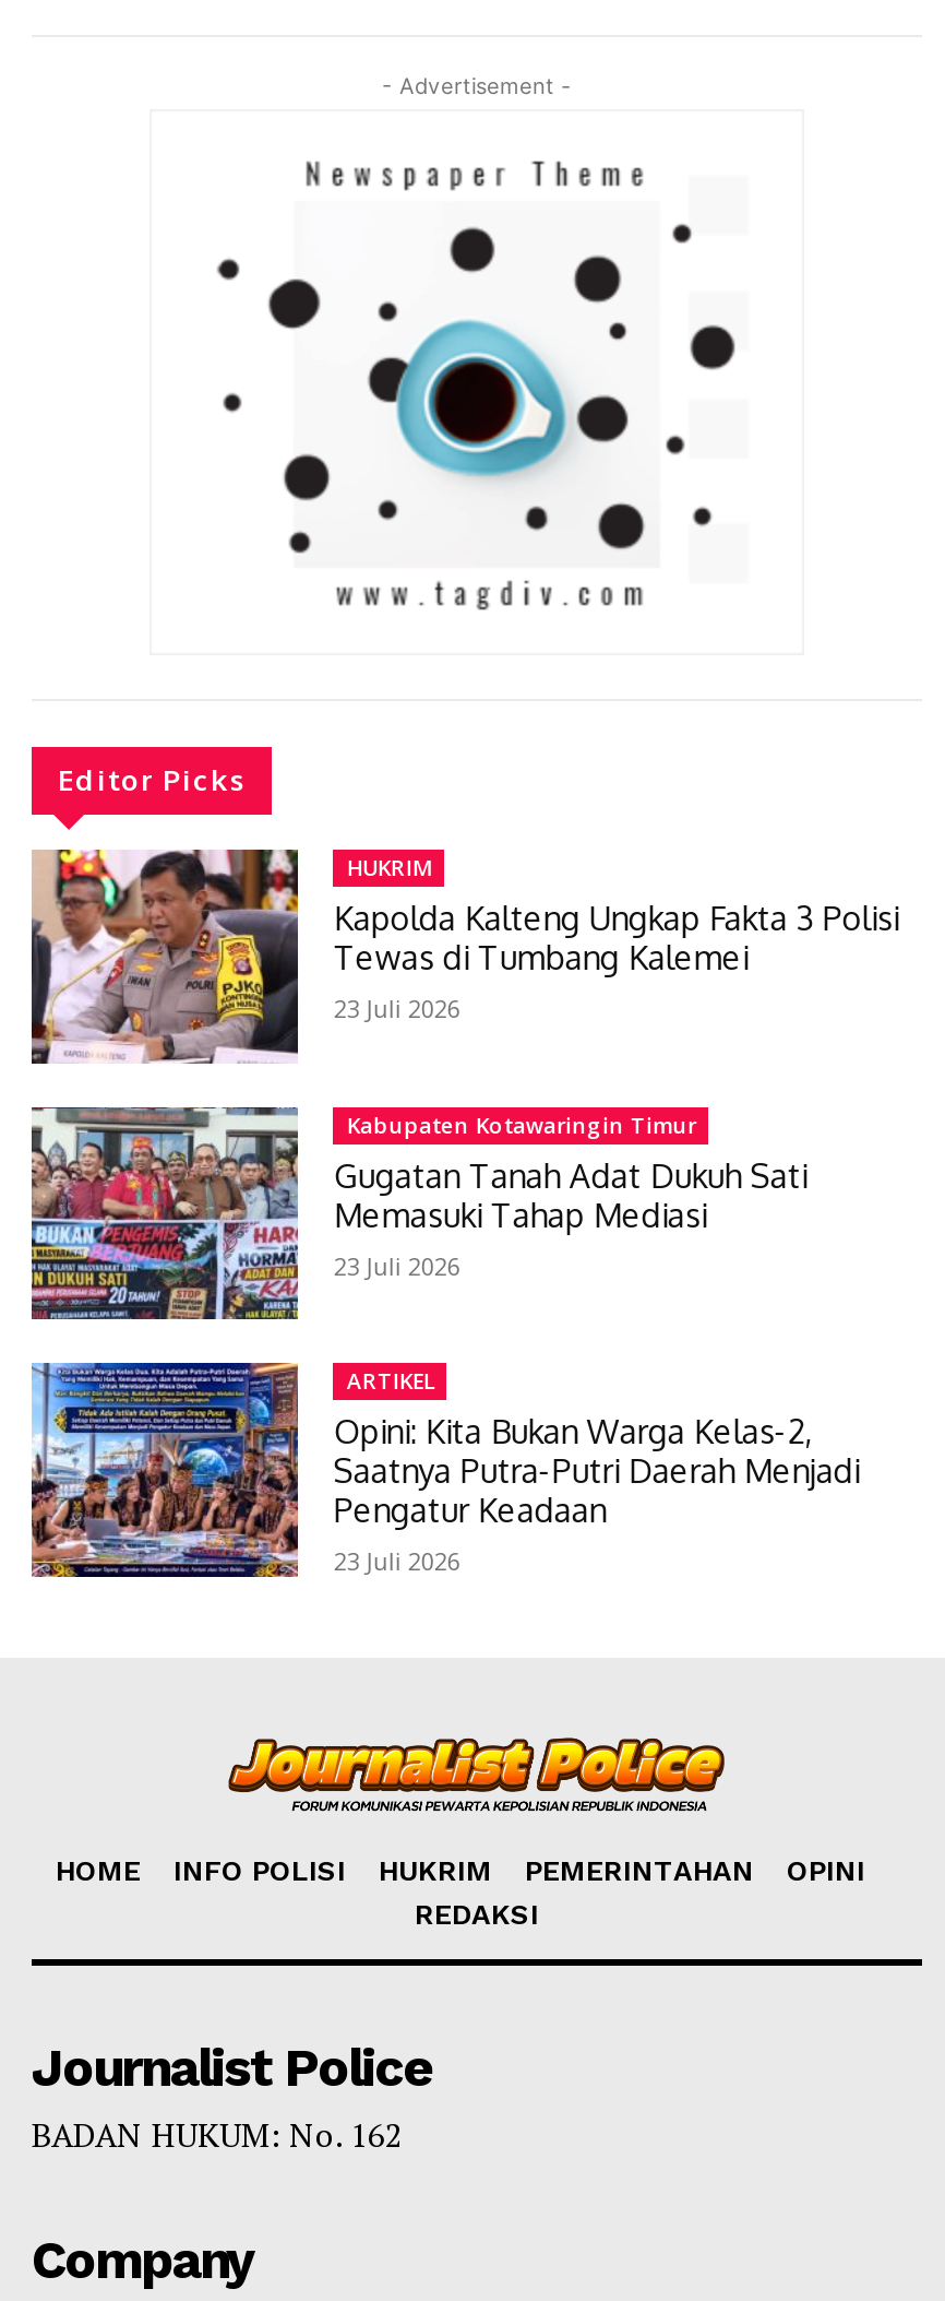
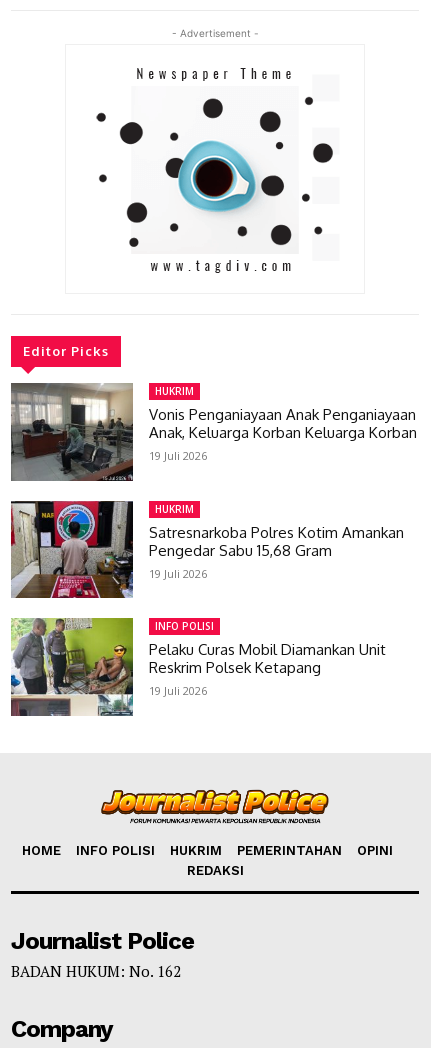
- [image]
- Kapolda Kalteng Ungkap Fakta 3 Polisi
- Tewas di Tumbang Kalemei
- 23 Juli 2026
+ [image]
+ Vonis Penganiayaan Anak Penganiayaan
+ Anak, Keluarga Korban Keluarga Korban
+ 19 Juli 2026

- [image]
- Kabupaten Kotawaringin Timur
- Gugatan Tanah Adat Dukuh Sati
- Memasuki Tahap Mediasi
- 23 Juli 2026
+ [image]
+ HUKRIM
+ Satresnarkoba Polres Kotim Amankan
+ Pengedar Sabu 15,68 Gram
+ 19 Juli 2026

- [image]
- ARTIKEL
- Opini: Kita Bukan Warga Kelas-2,
- Saatnya Putra-Putri Daerah Menjadi
- Pengatur Keadaan
- 23 Juli 2026
+ [image]
+ INFO POLISI
+ Pelaku Curas Mobil Diamankan Unit
+ Reskrim Polsek Ketapang
+ 19 Juli 2026
